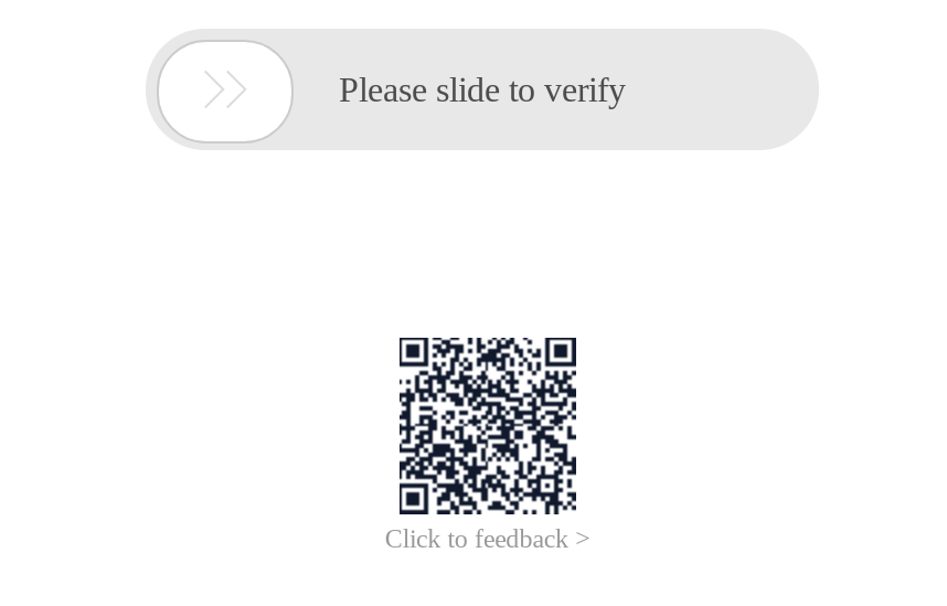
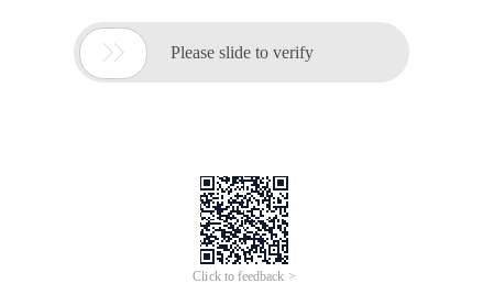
- [image]
+ [image]
